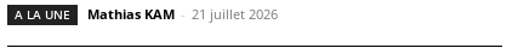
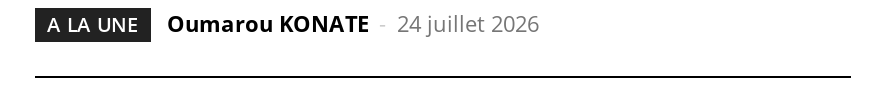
- Mathias KAM - 21 juillet 2026
+ Oumarou KONATE - 24 juillet 2026
